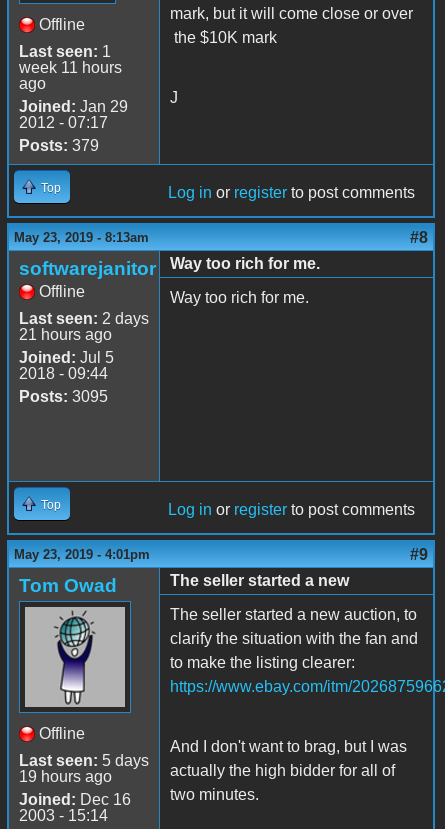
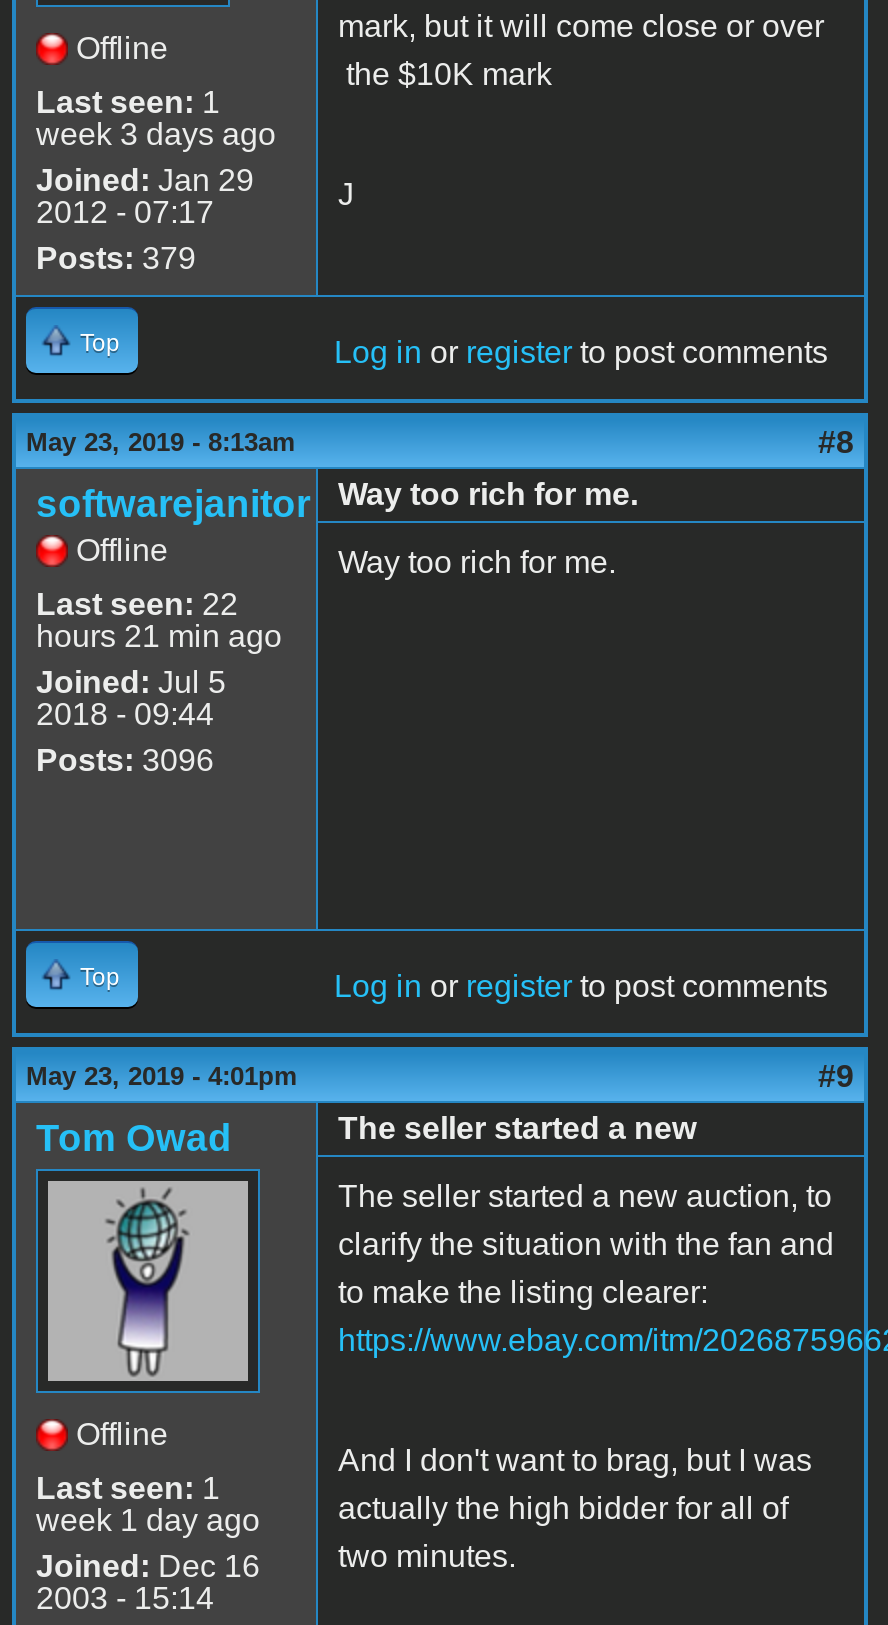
- week 11 hours
- ago
+ week 3 days ago

- Last seen: 2 days
- 21 hours ago
+ Last seen: 22
+ hours 21 min ago

- Posts: 3095
+ Posts: 3096

- Last seen: 5 days
- 19 hours ago
+ Last seen: 1
+ week 1 day ago
